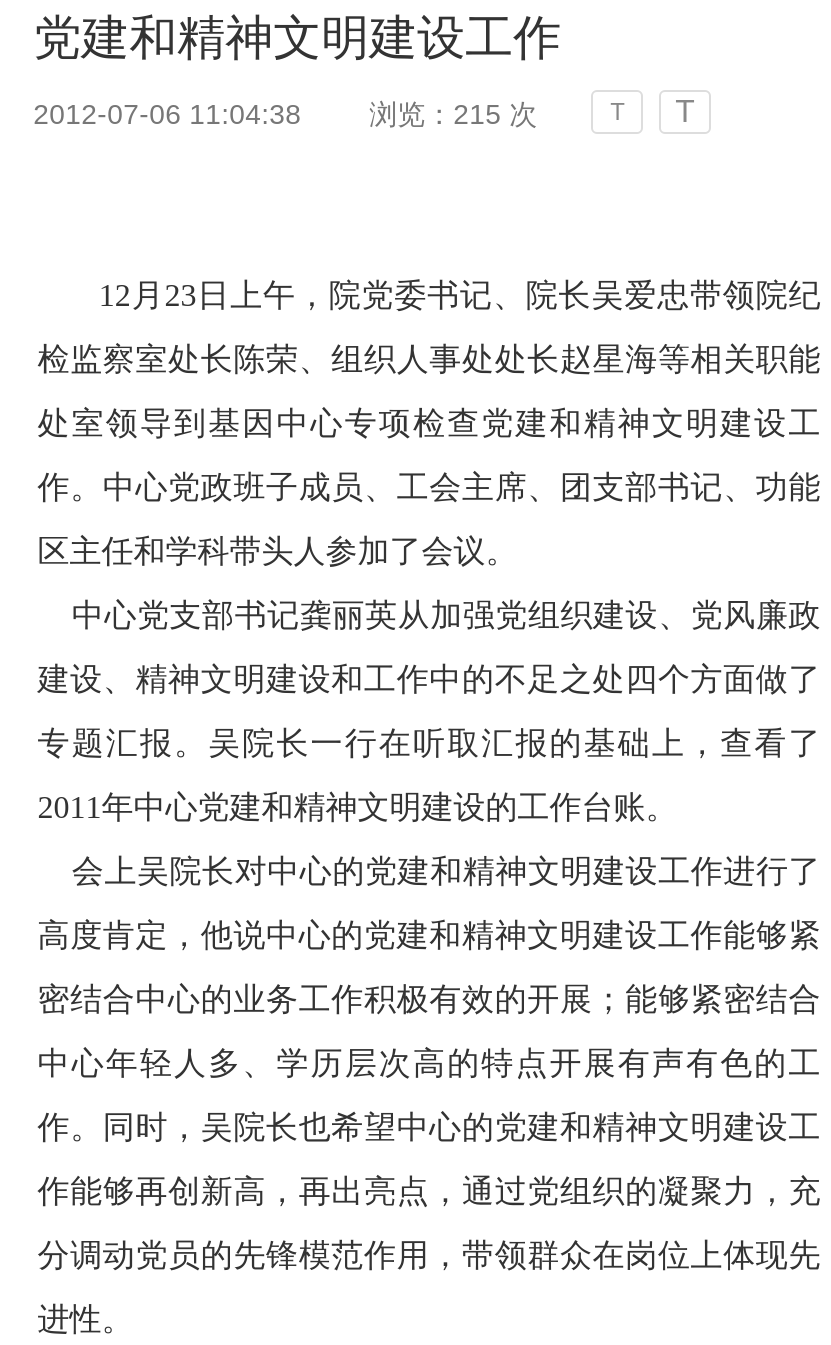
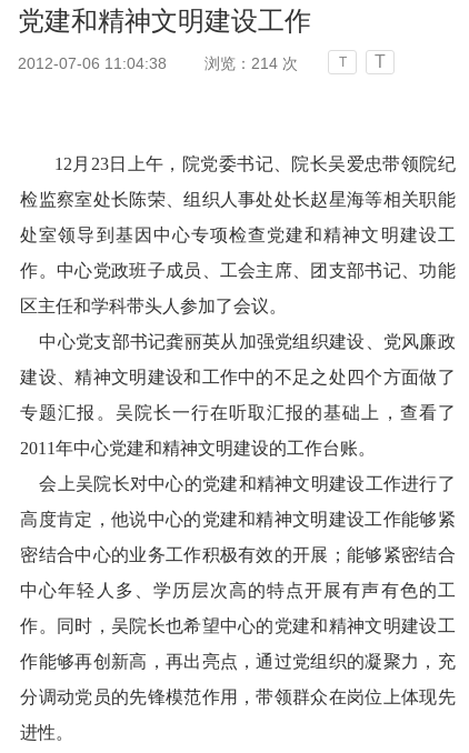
- 浏览：215次
+ 浏览：214次
